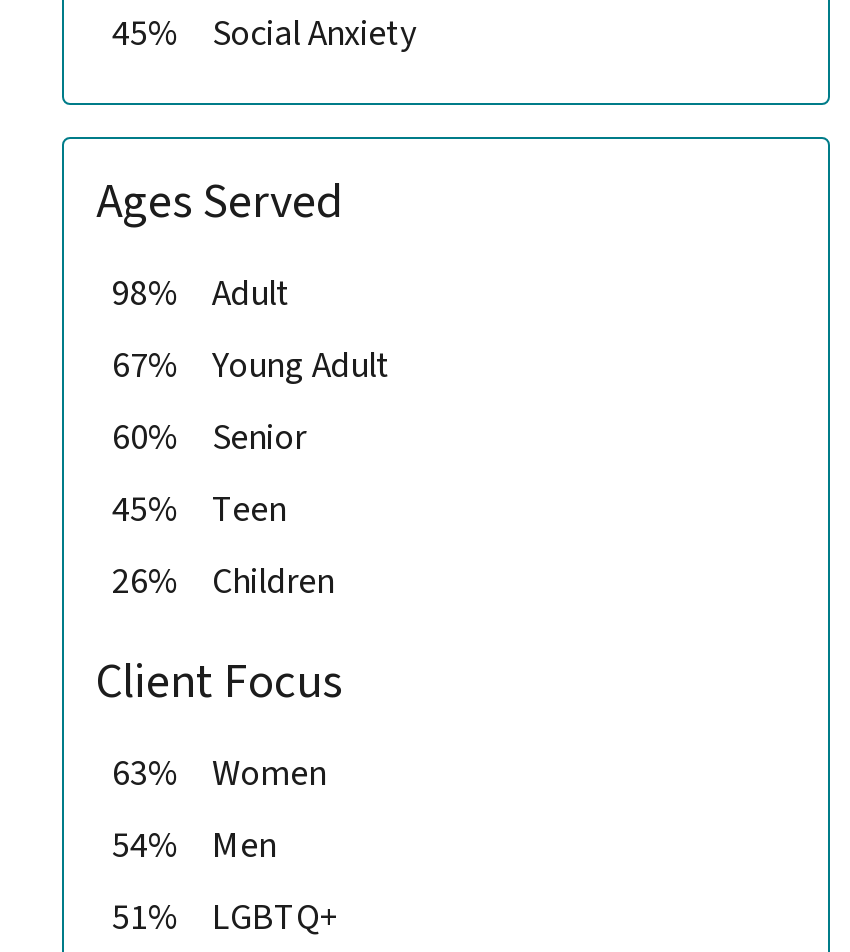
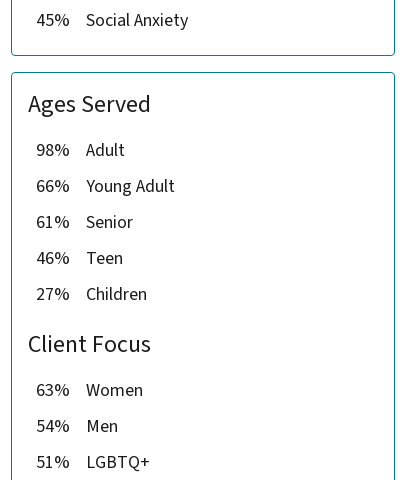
- 67% Young Adult
+ 66% Young Adult

- 60% Senior
+ 61% Senior

- 45% Teen
+ 46% Teen

- 26% Children
+ 27% Children
